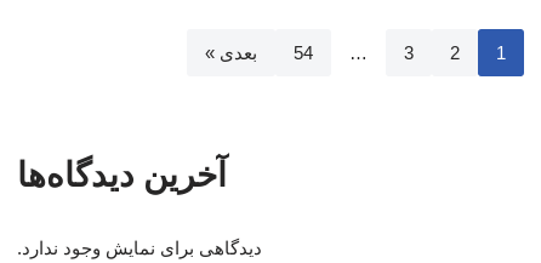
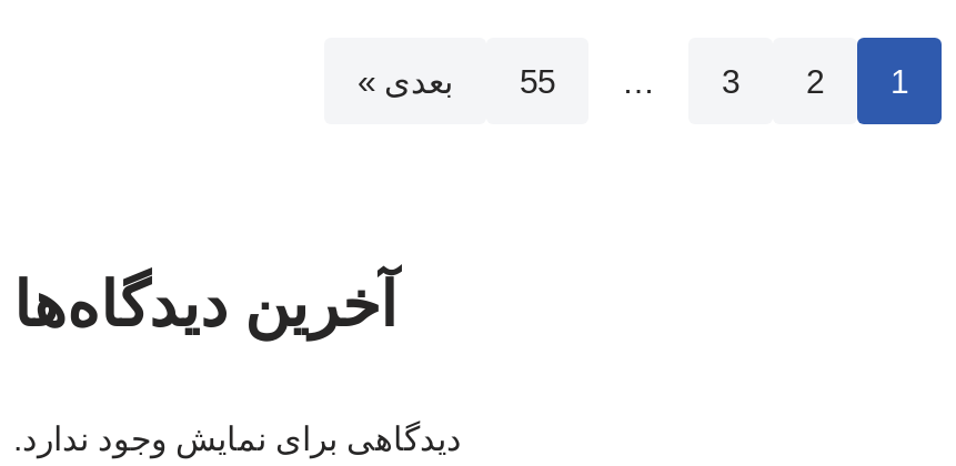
- 54
+ 55
